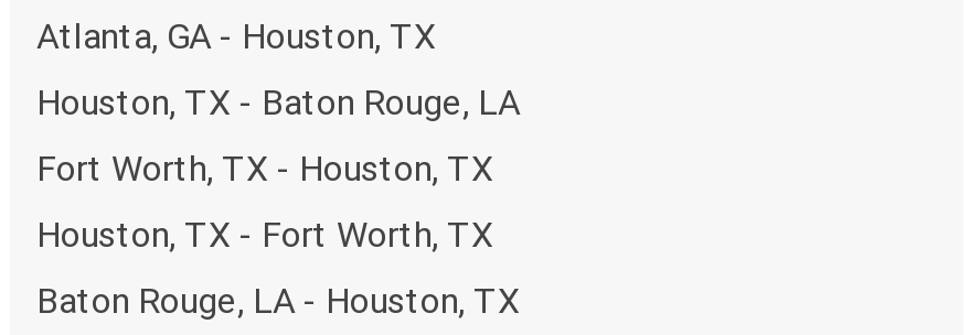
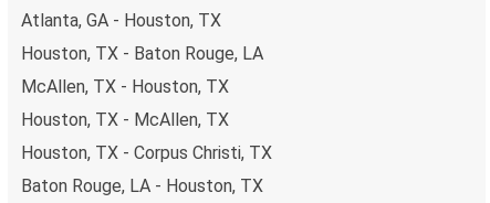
- Fort Worth, TX - Houston, TX
- Houston, TX - Fort Worth, TX
+ McAllen, TX - Houston, TX
+ Houston, TX - McAllen, TX
+ Houston, TX - Corpus Christi, TX
